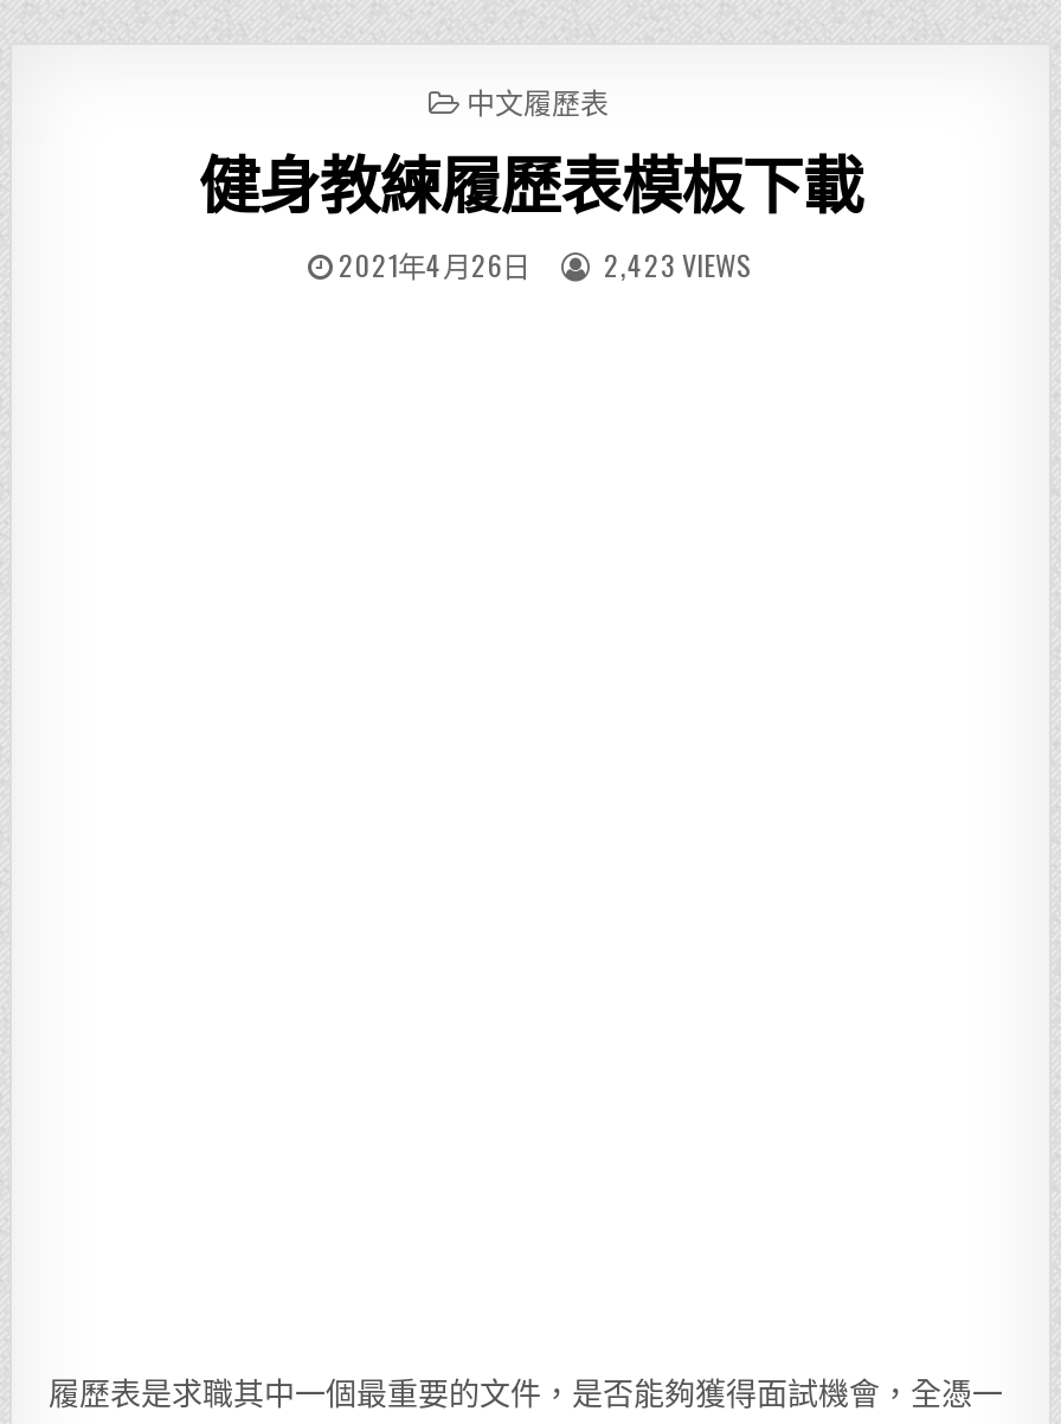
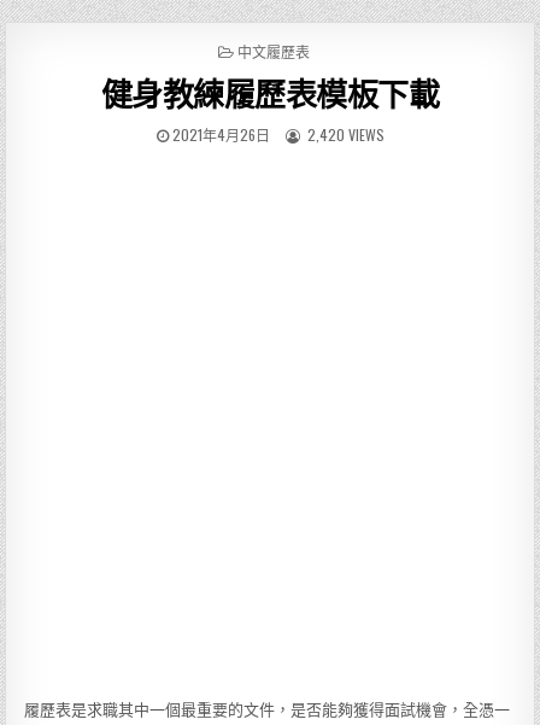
- 2,423 VIEWS
+ 2,420 VIEWS
